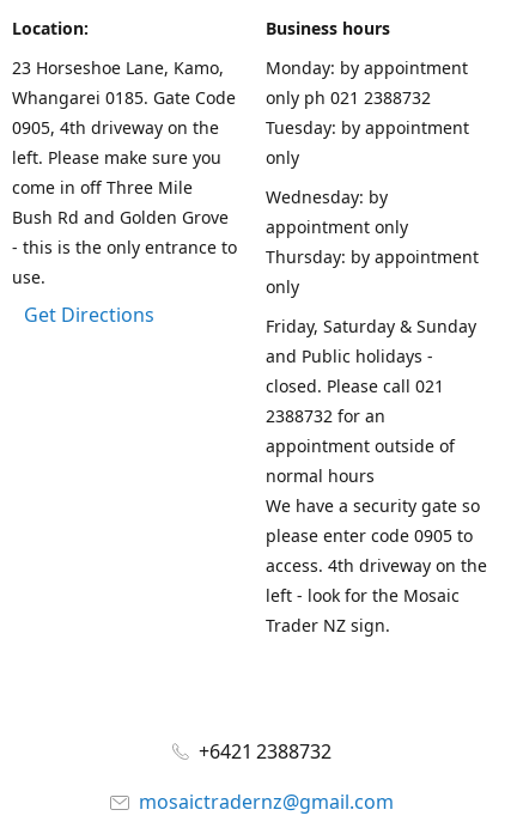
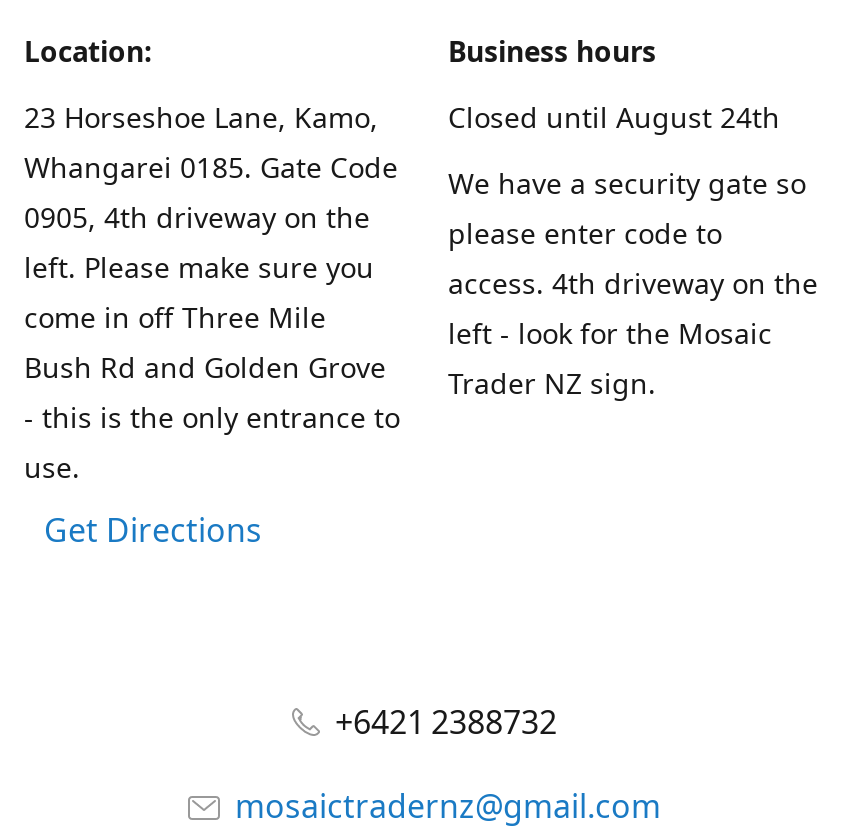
- Monday: by appointment
- only ph 021 2388732
- Tuesday: by appointment
- only
- Wednesday: by
- appointment only
- Thursday: by appointment
- only
- Friday, Saturday & Sunday
- and Public holidays -
- closed. Please call 021
- 2388732 for an
- appointment outside of
- normal hours
+ Closed until August 24th

moved up: We have a security gate so

- please enter code 0905 to
+ please enter code to

moved up: access. 4th driveway on the | left - look for the Mosaic | Trader NZ sign.
